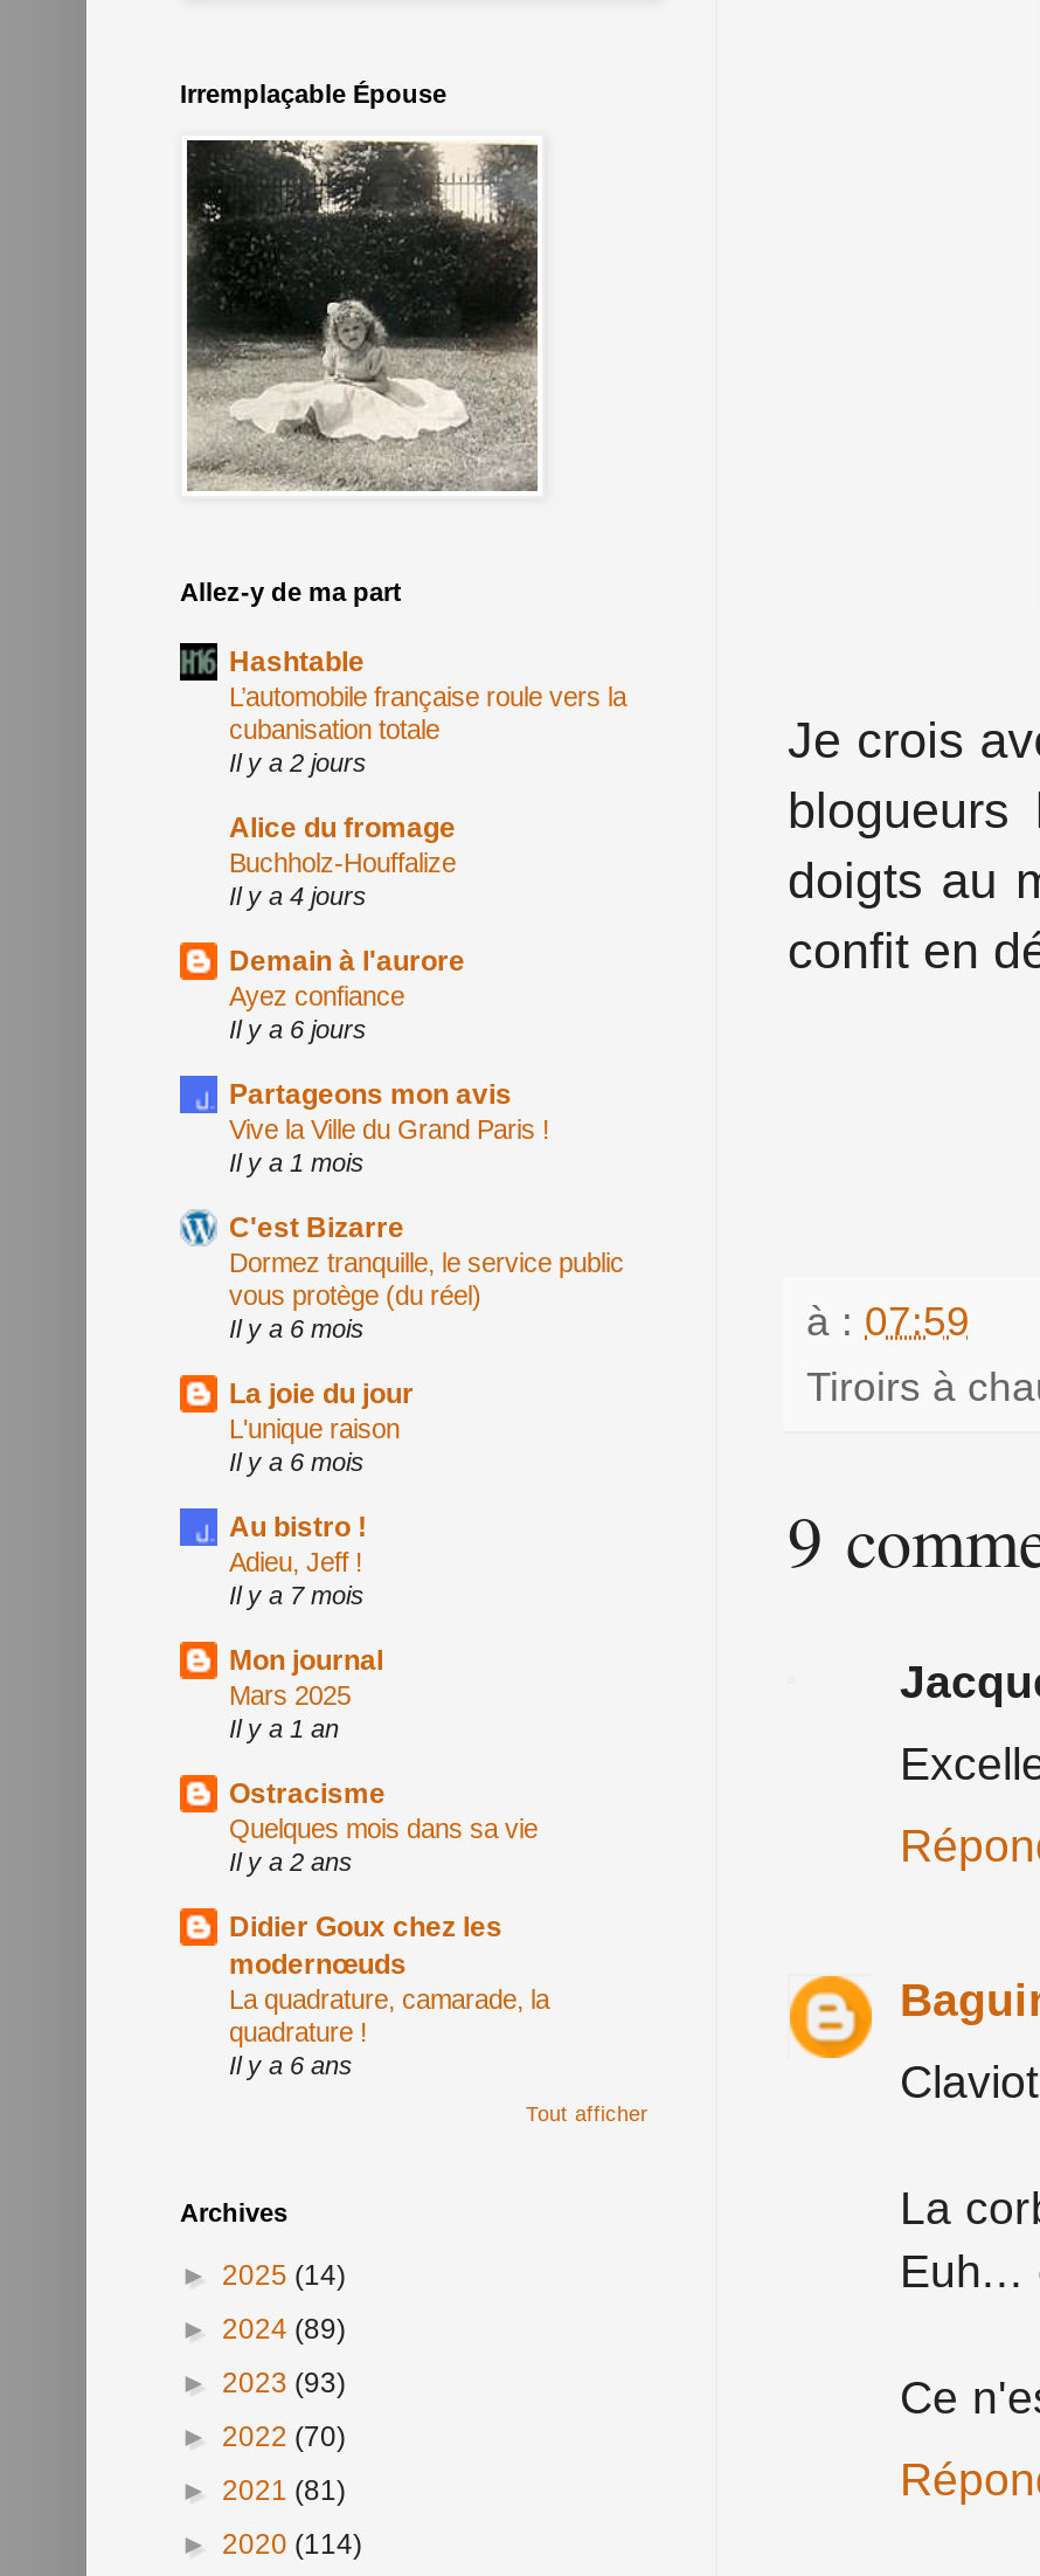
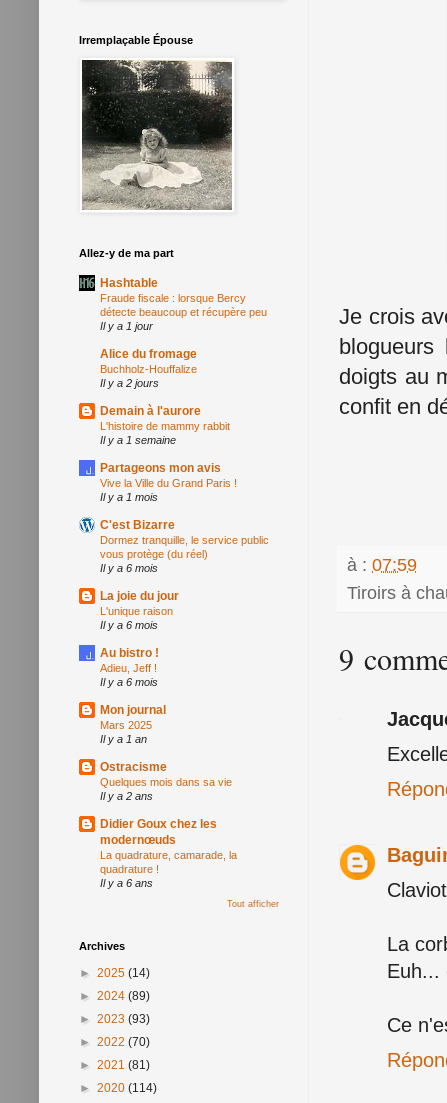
- L’automobile française roule vers la
- cubanisation totale
- Il y a 2 jours
+ Fraude fiscale : lorsque Bercy
+ détecte beaucoup et récupère peu
+ Il y a 1 jour

- Il y a 4 jours
+ Il y a 2 jours

- Ayez confiance
- Il y a 6 jours
+ L'histoire de mammy rabbit
+ Il y a 1 semaine

- Il y a 7 mois
+ Il y a 6 mois
